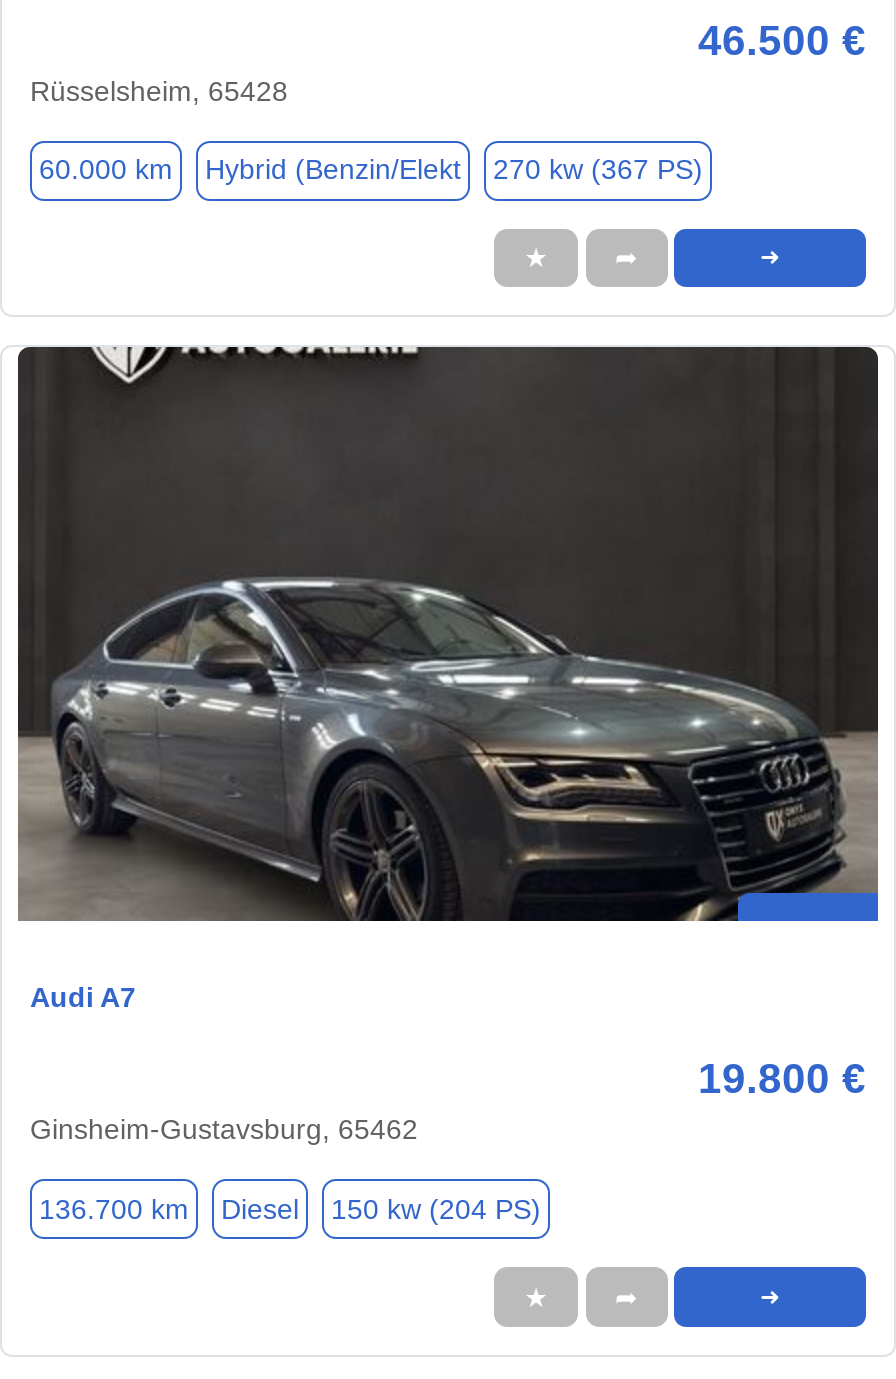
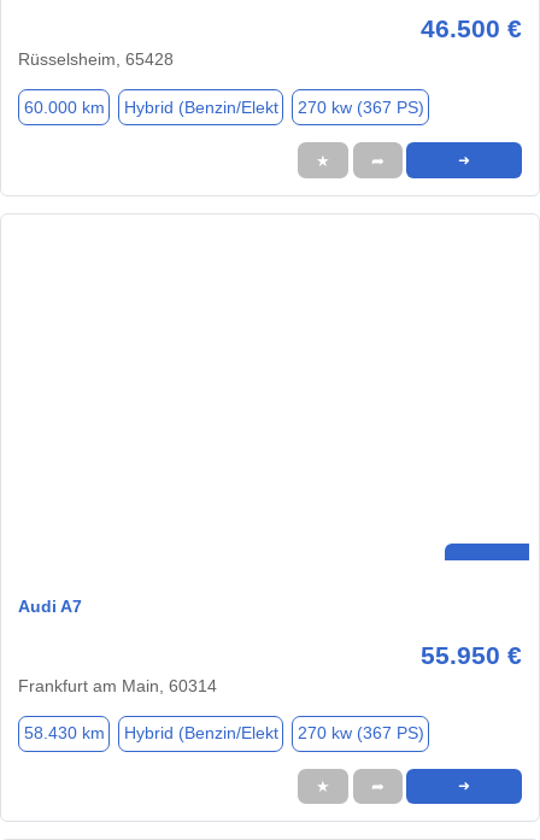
- [image]

- 19.800 €
- Ginsheim-Gustavsburg, 65462
+ 55.950 €
+ Frankfurt am Main, 60314

- 136.700 km
- Diesel
- 150 kw (204 PS)
+ 58.430 km
+ Hybrid (Benzin/Elekt
+ 270 kw (367 PS)
